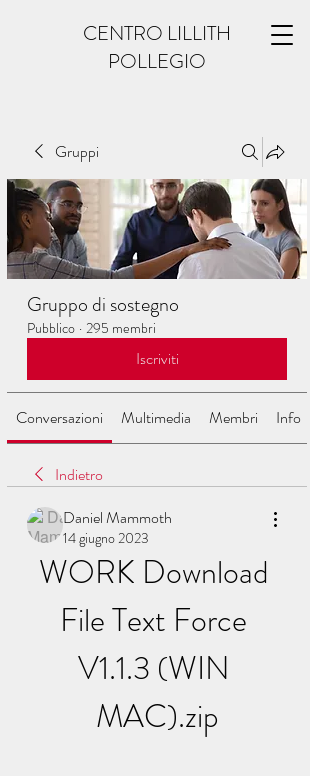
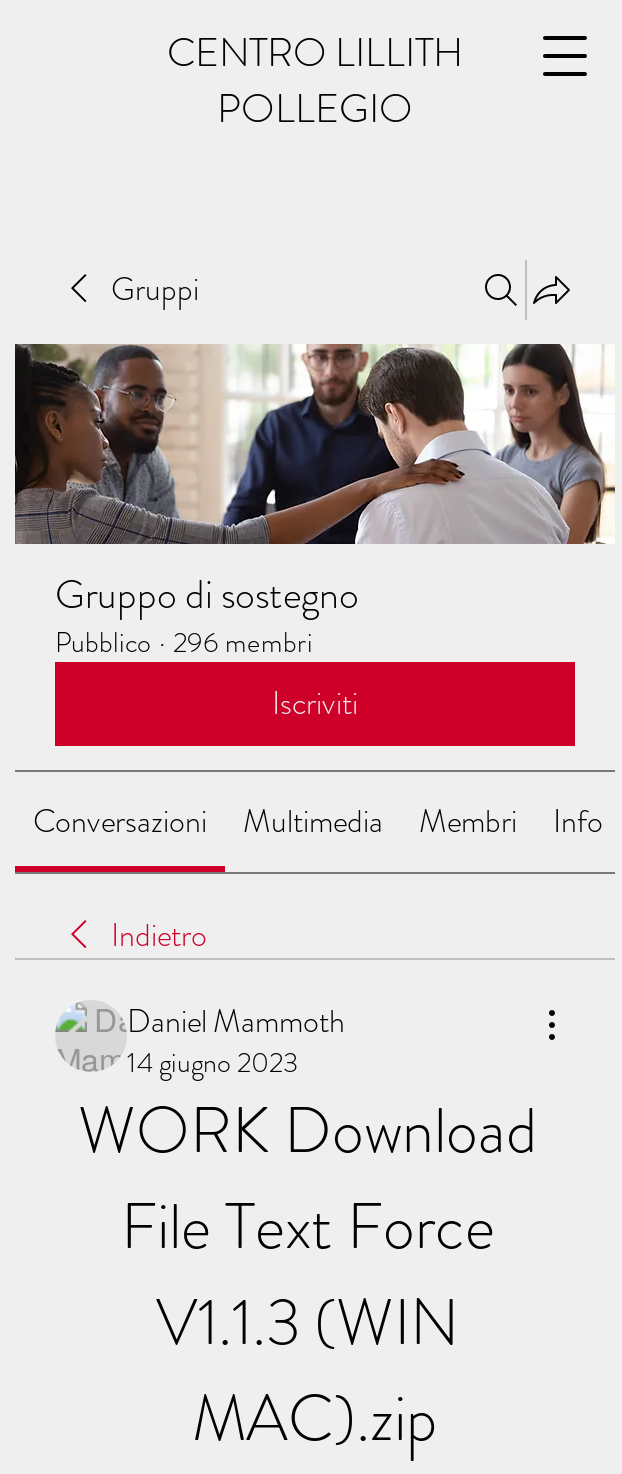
- Pubblico · 295 membri
+ Pubblico · 296 membri
